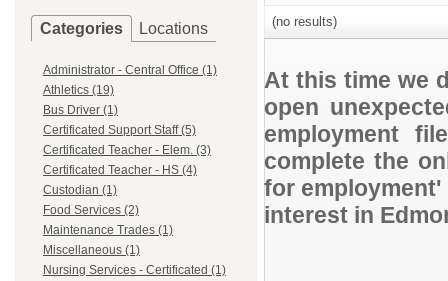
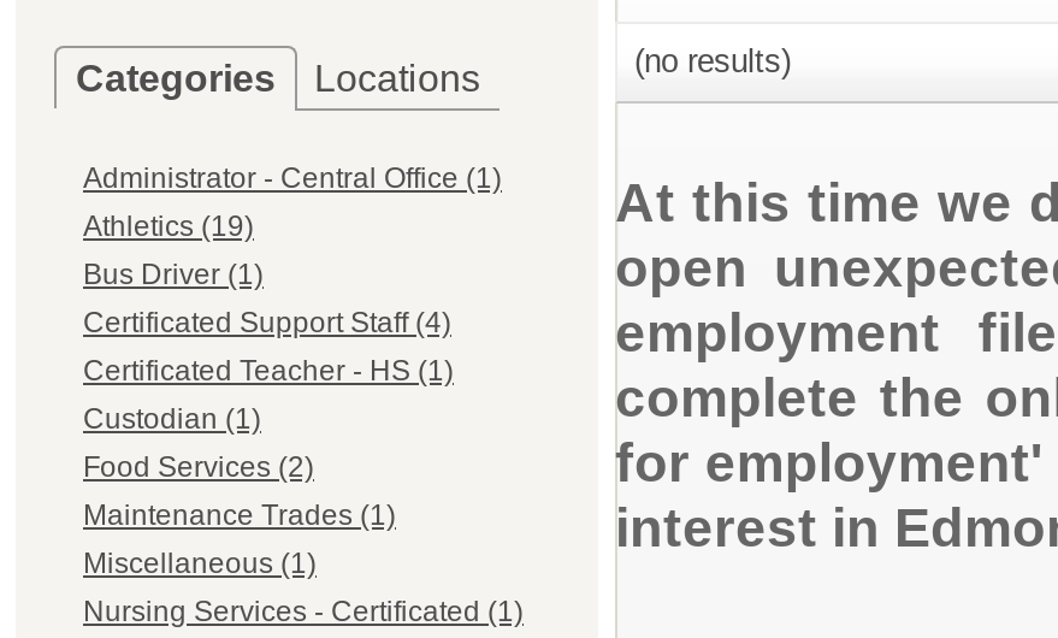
- Certificated Support Staff (5)
- Certificated Teacher - Elem. (3)
- Certificated Teacher - HS (4)
+ Certificated Support Staff (4)
+ Certificated Teacher - HS (1)
